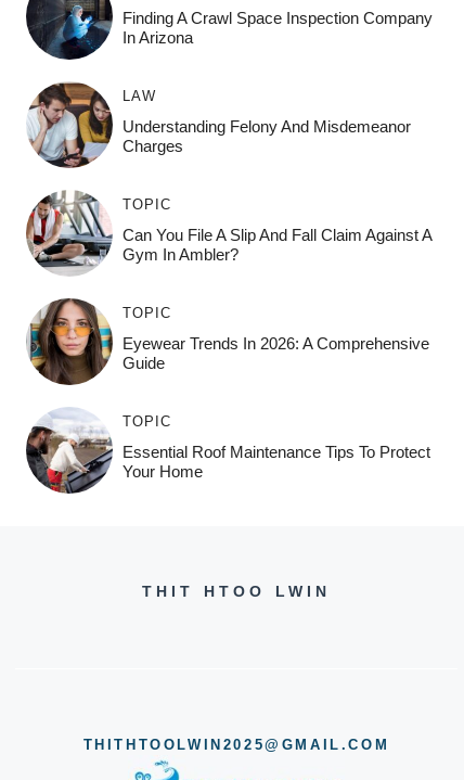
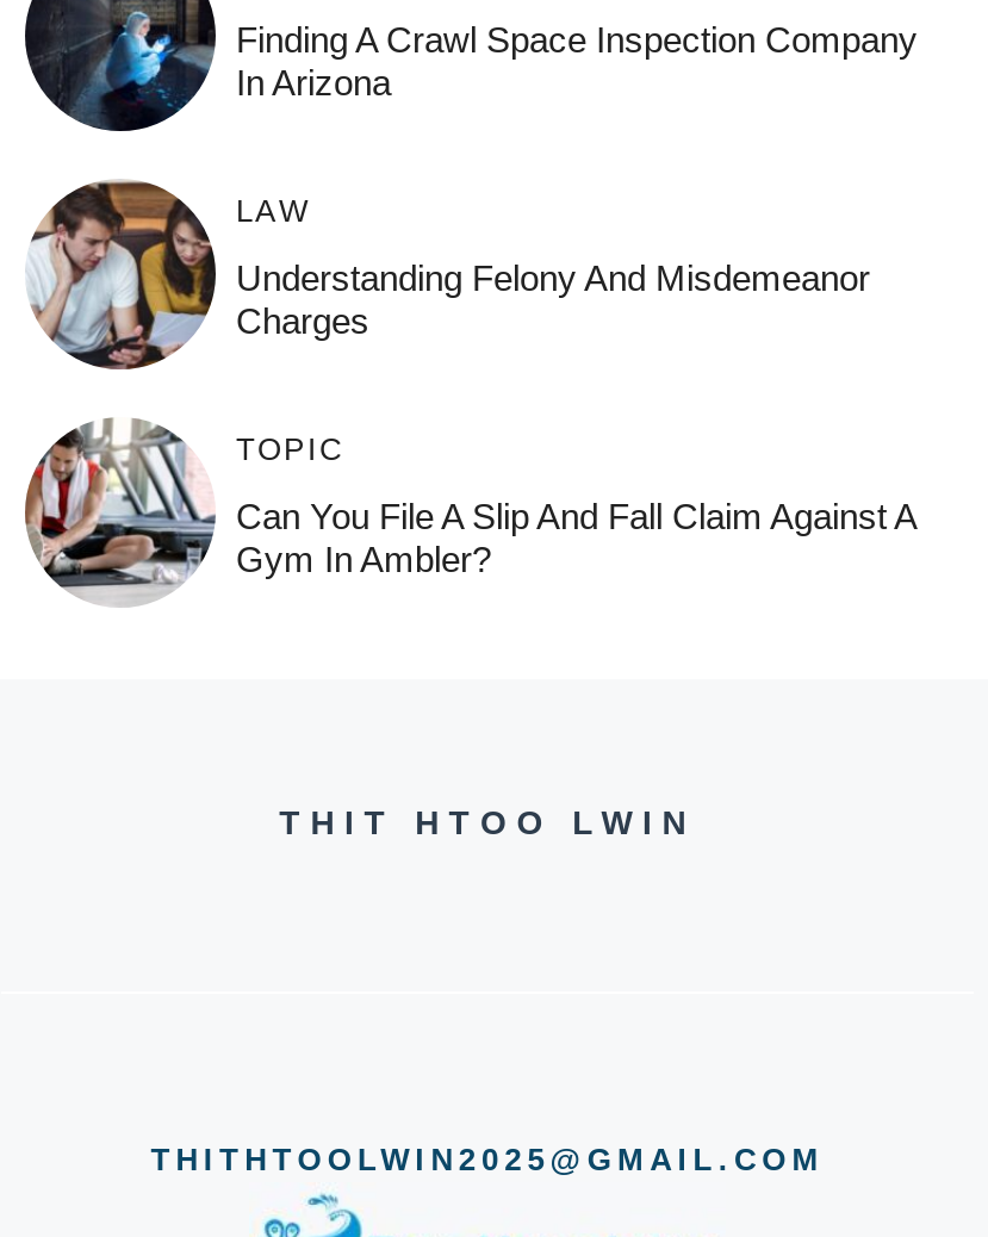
- [image]
- TOPIC
- Eyewear Trends In 2026: A Comprehensive
- Guide
- TOPIC
- Essential Roof Maintenance Tips To Protect
- Your Home

- [image]
